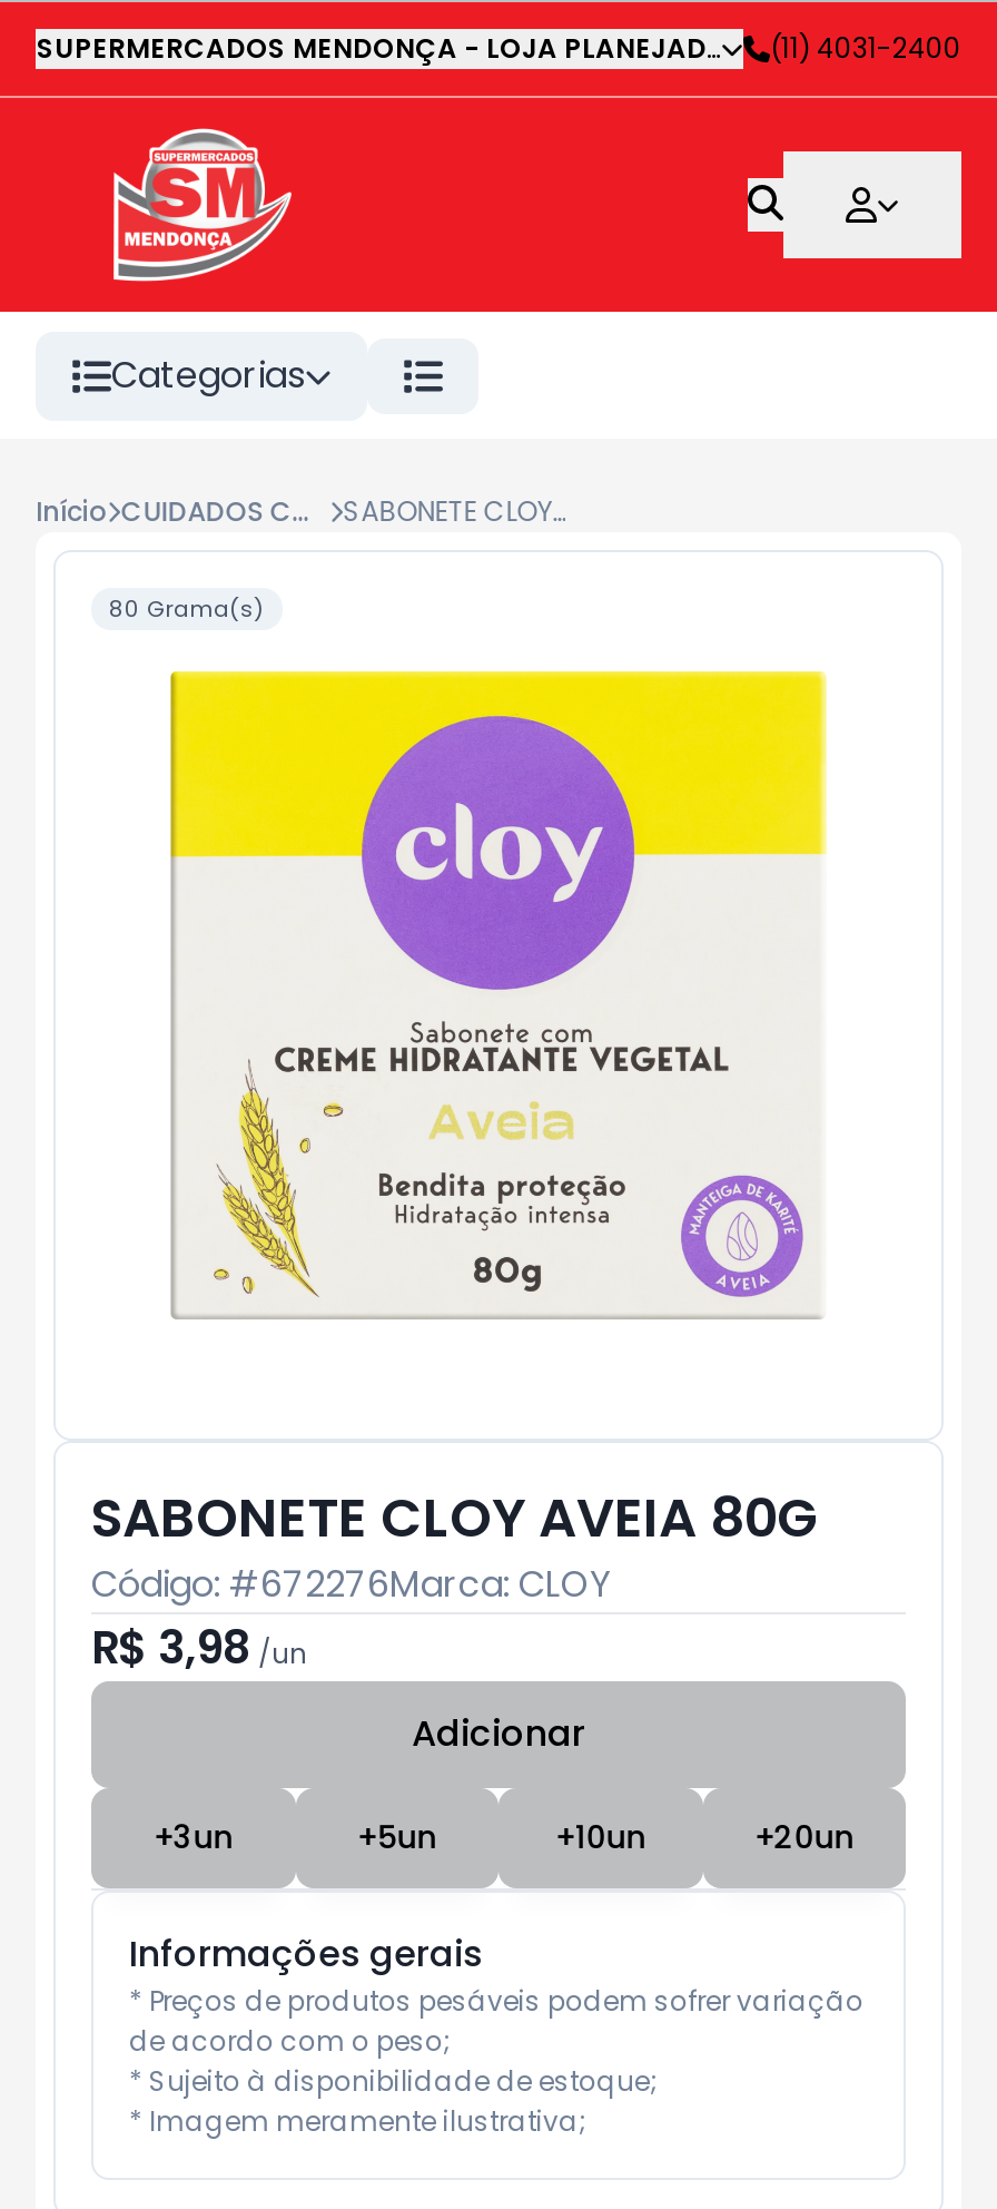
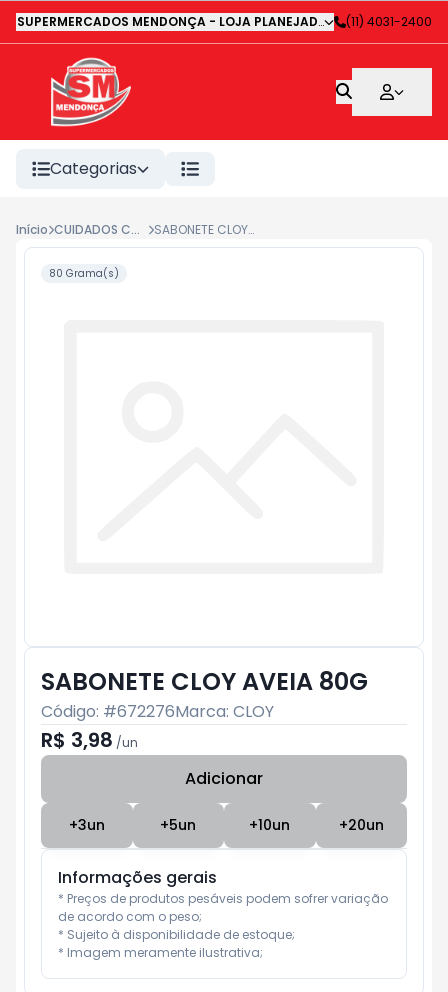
- [image]
